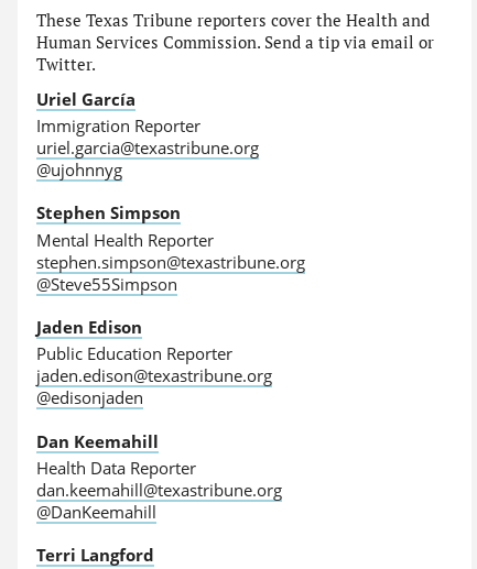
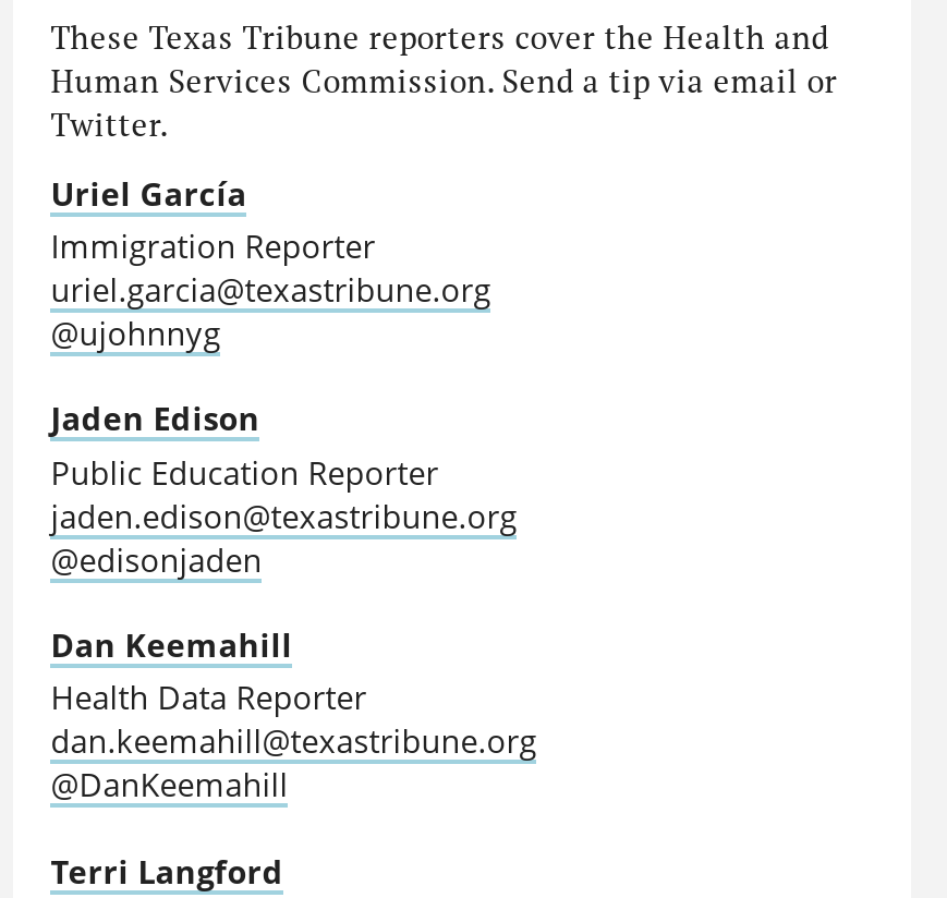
- Stephen Simpson
- Mental Health Reporter
- stephen.simpson@texastribune.org
- @Steve55Simpson
